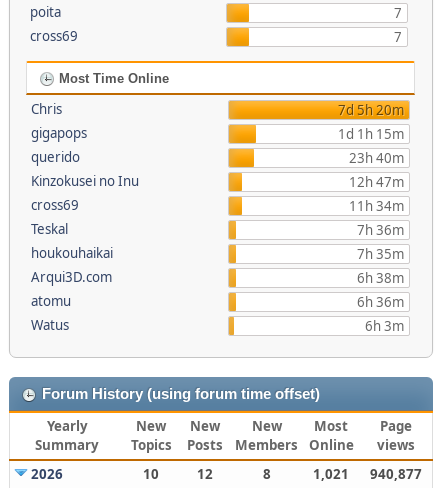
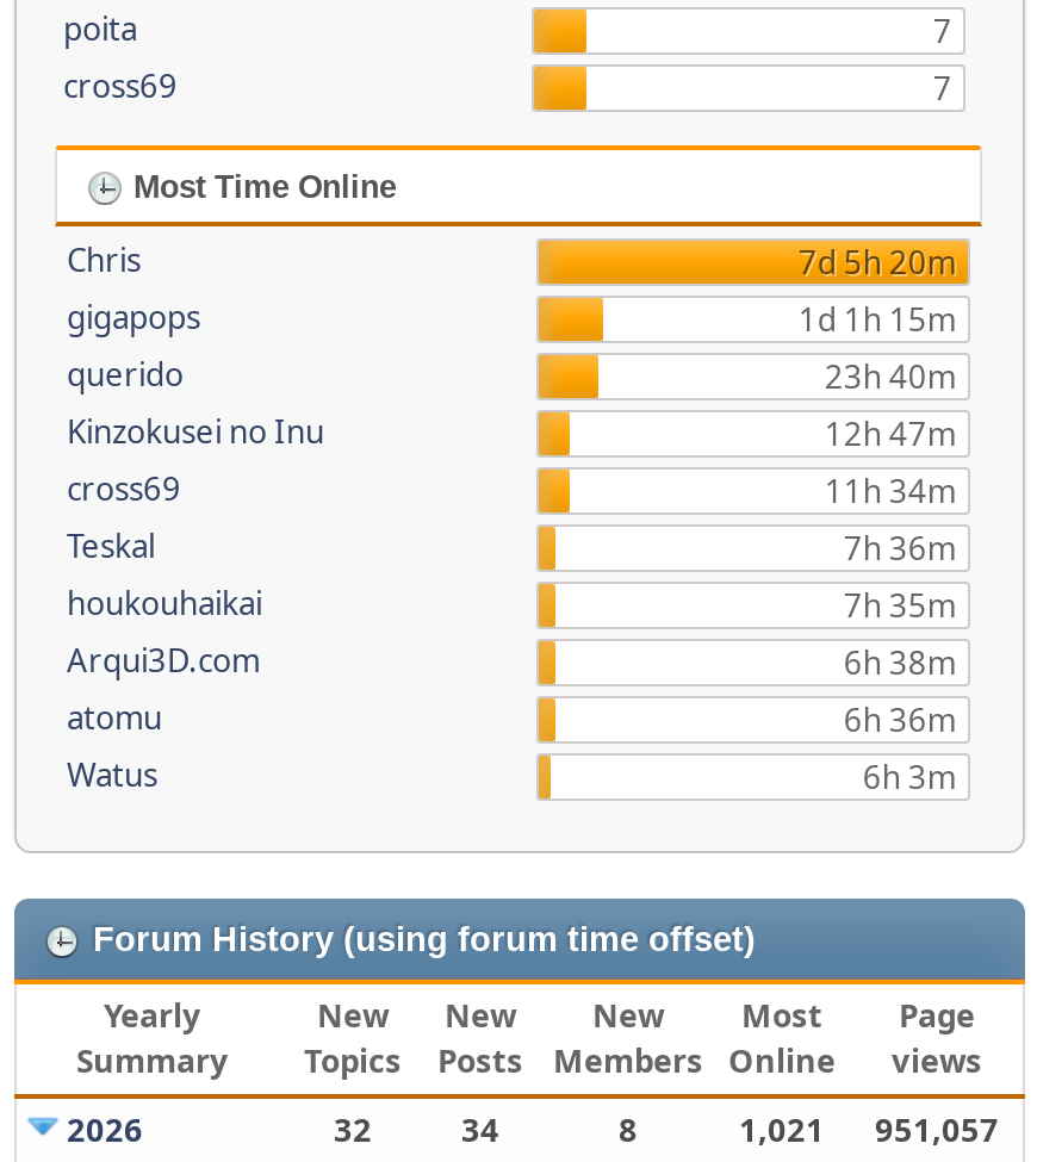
- 10
+ 32

- 12
+ 34

- 1,021 940,877
+ 1,021 951,057
